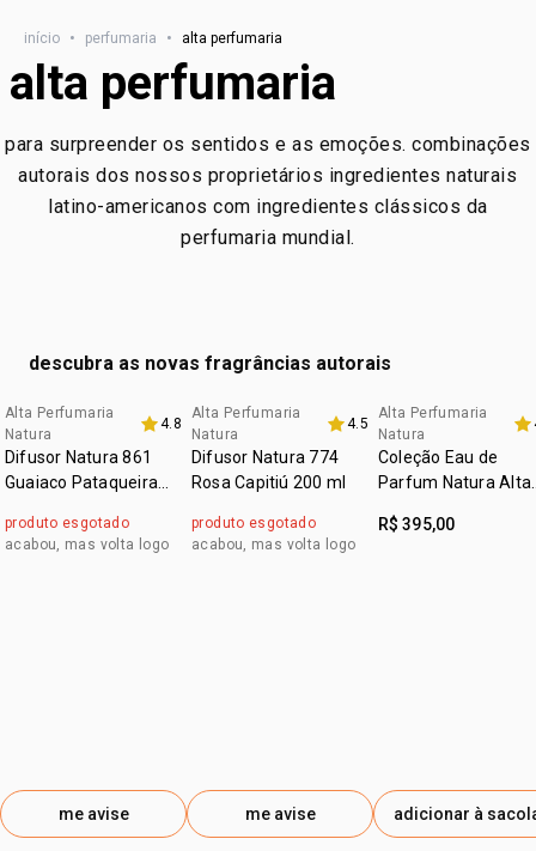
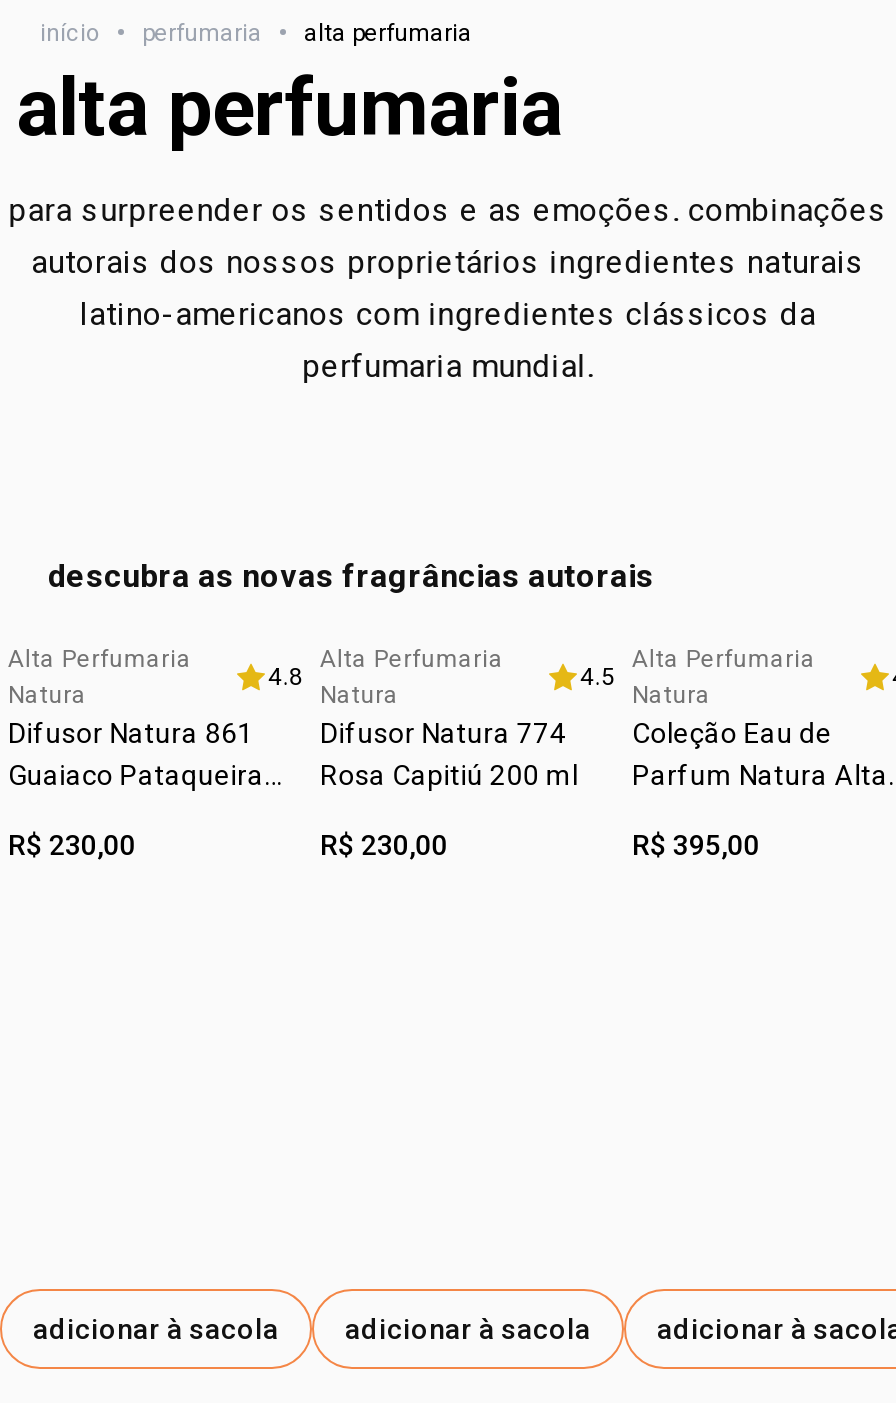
- produto esgotado
- acabou, mas volta logo
+ R$ 230,00

- produto esgotado
- acabou, mas volta logo
+ R$ 230,00

- me avise
+ adicionar à sacola

- me avise
+ adicionar à sacola
